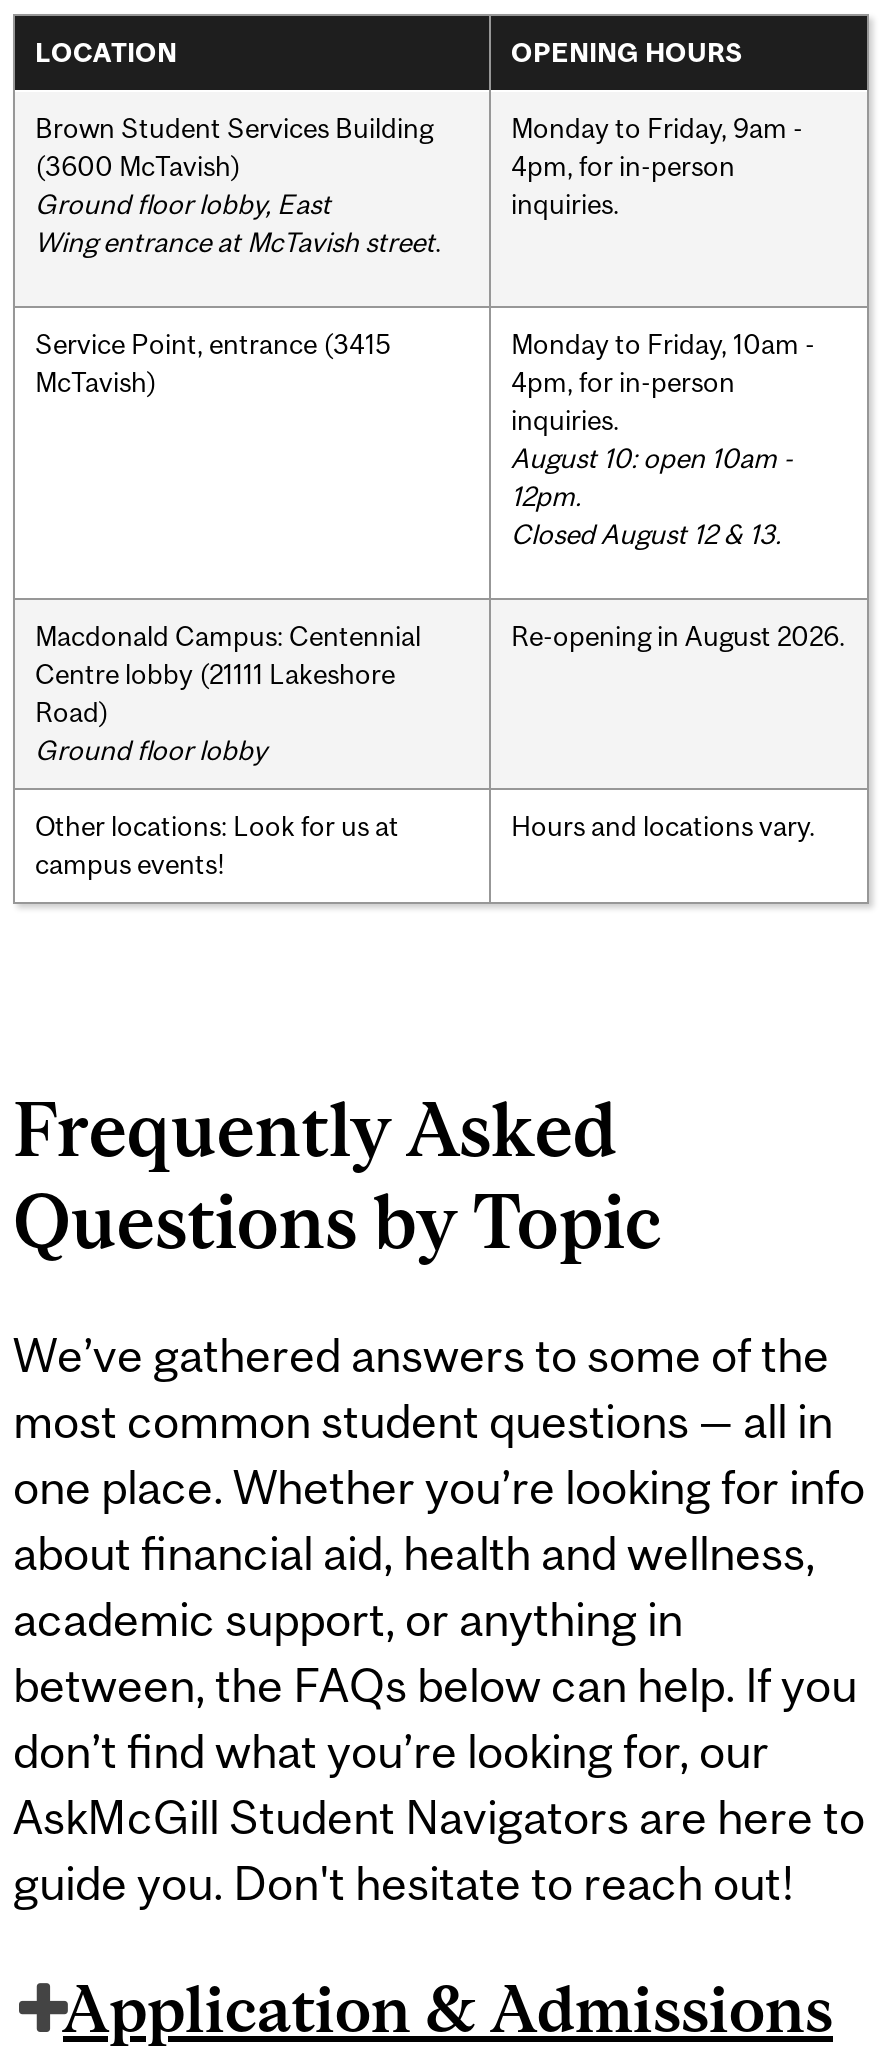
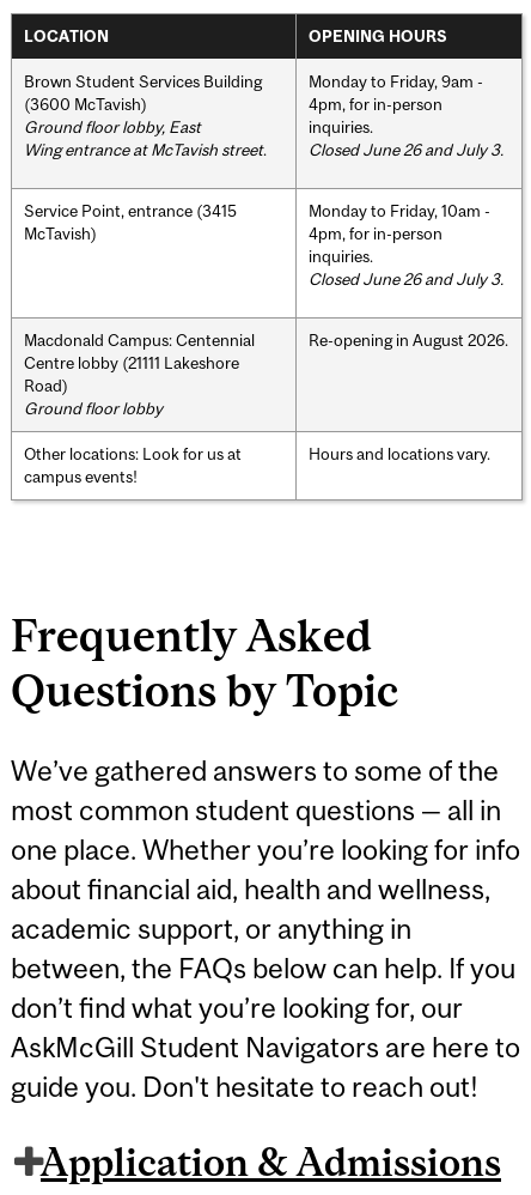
+ Closed June 26 and July 3.

- August 10: open 10am -
- 12pm.
- Closed August 12 & 13.
+ Closed June 26 and July 3.
